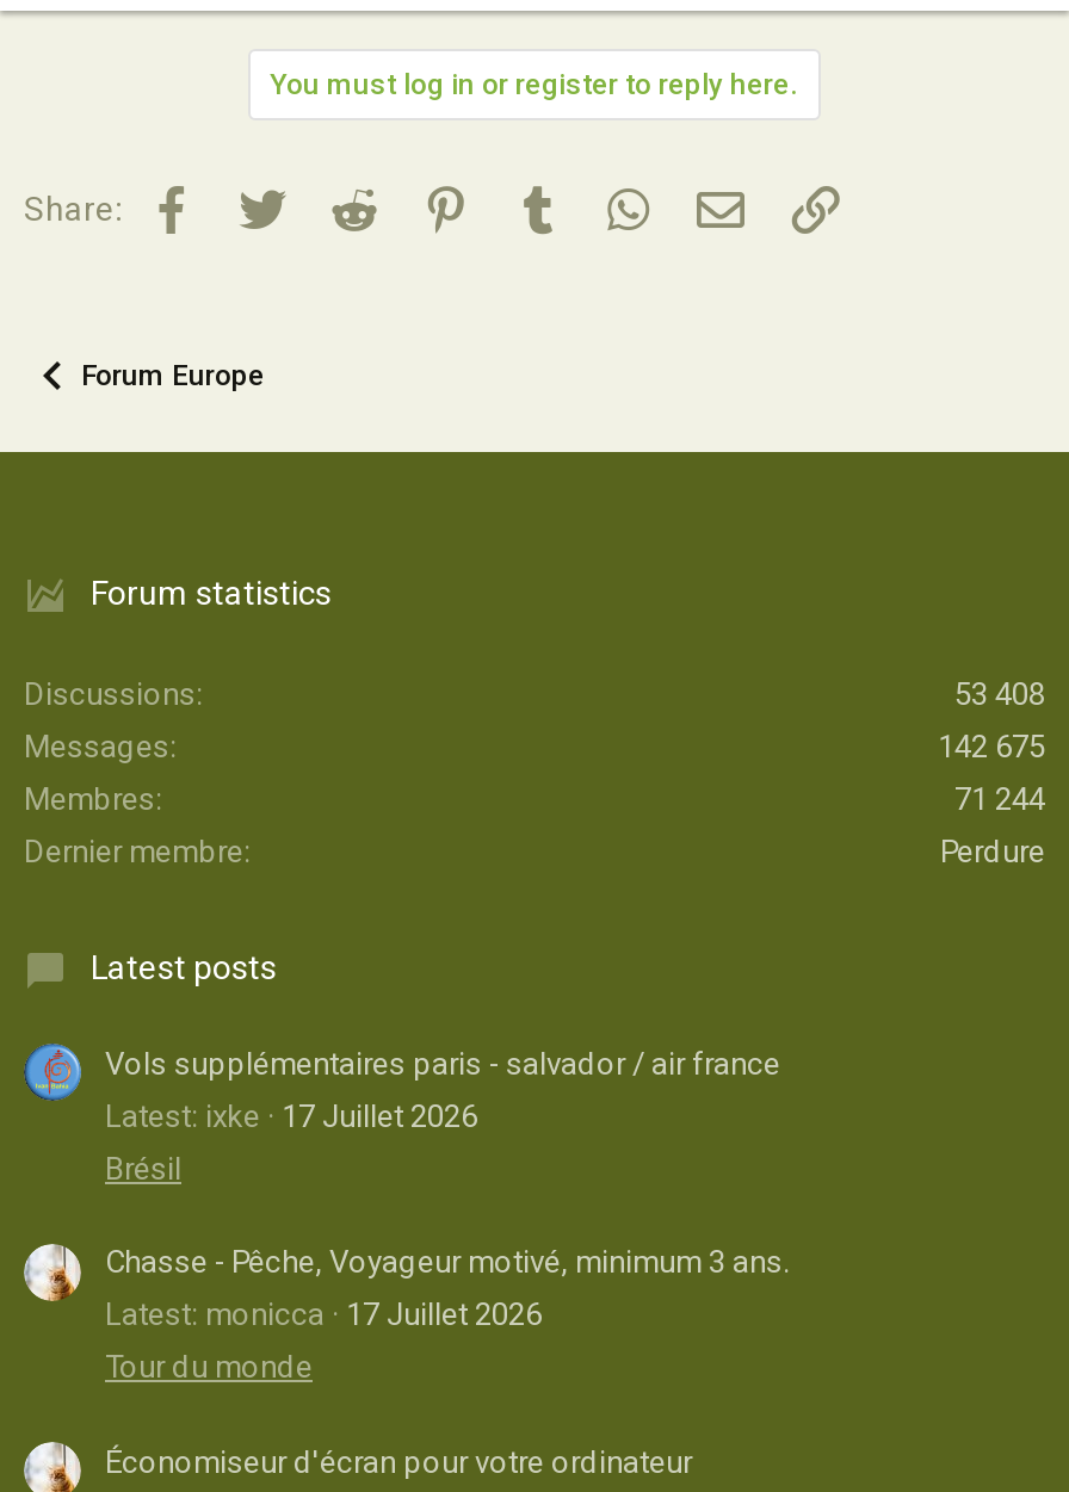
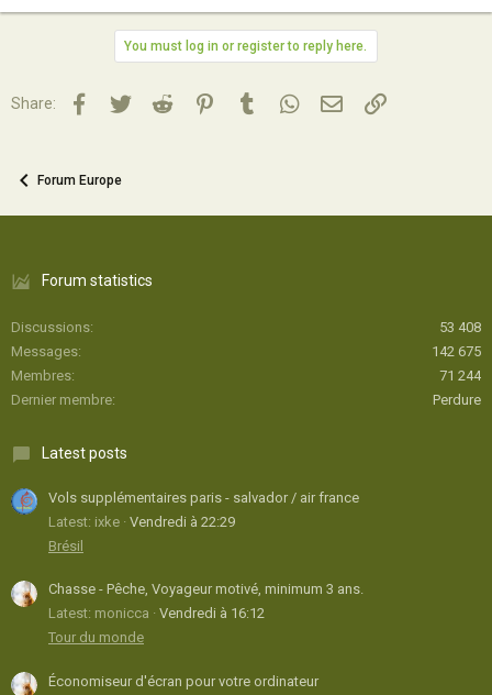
- Latest: ixke 17 Juillet 2026
+ Latest: ixke Vendredi à 22:29

- Latest: monicca 17 Juillet 2026
+ Latest: monicca Vendredi à 16:12
